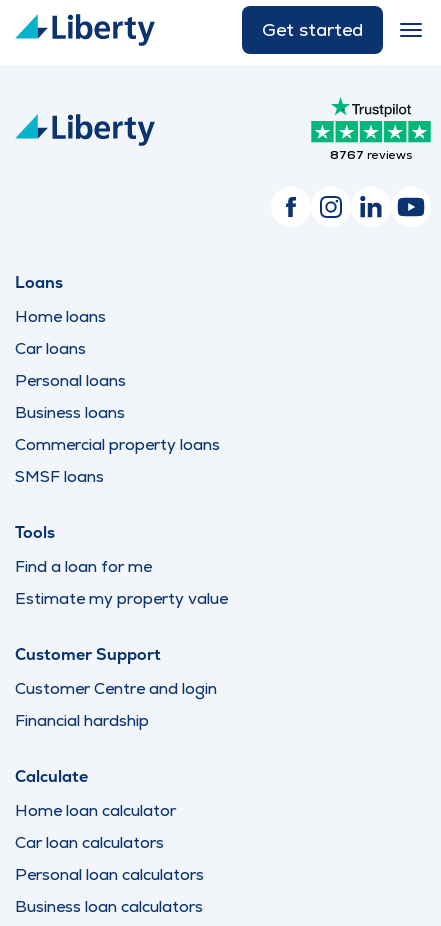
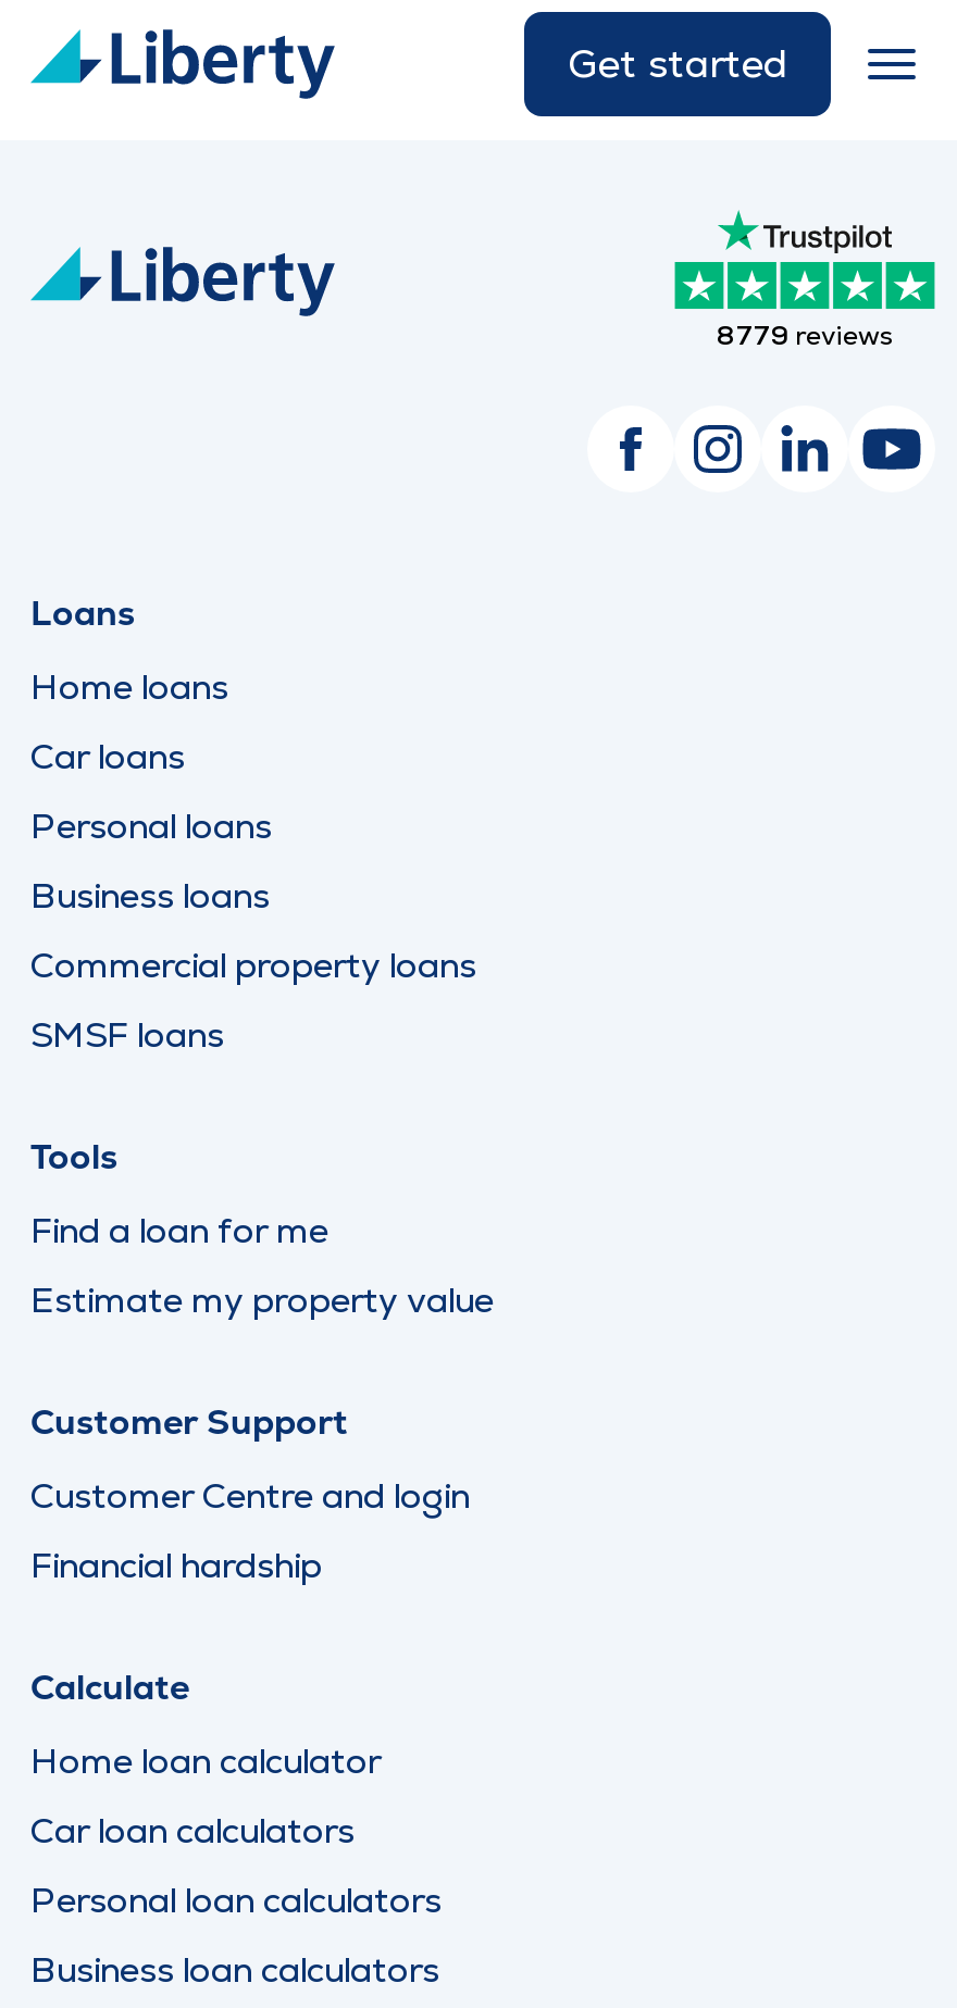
- 8767 reviews
+ 8779 reviews
